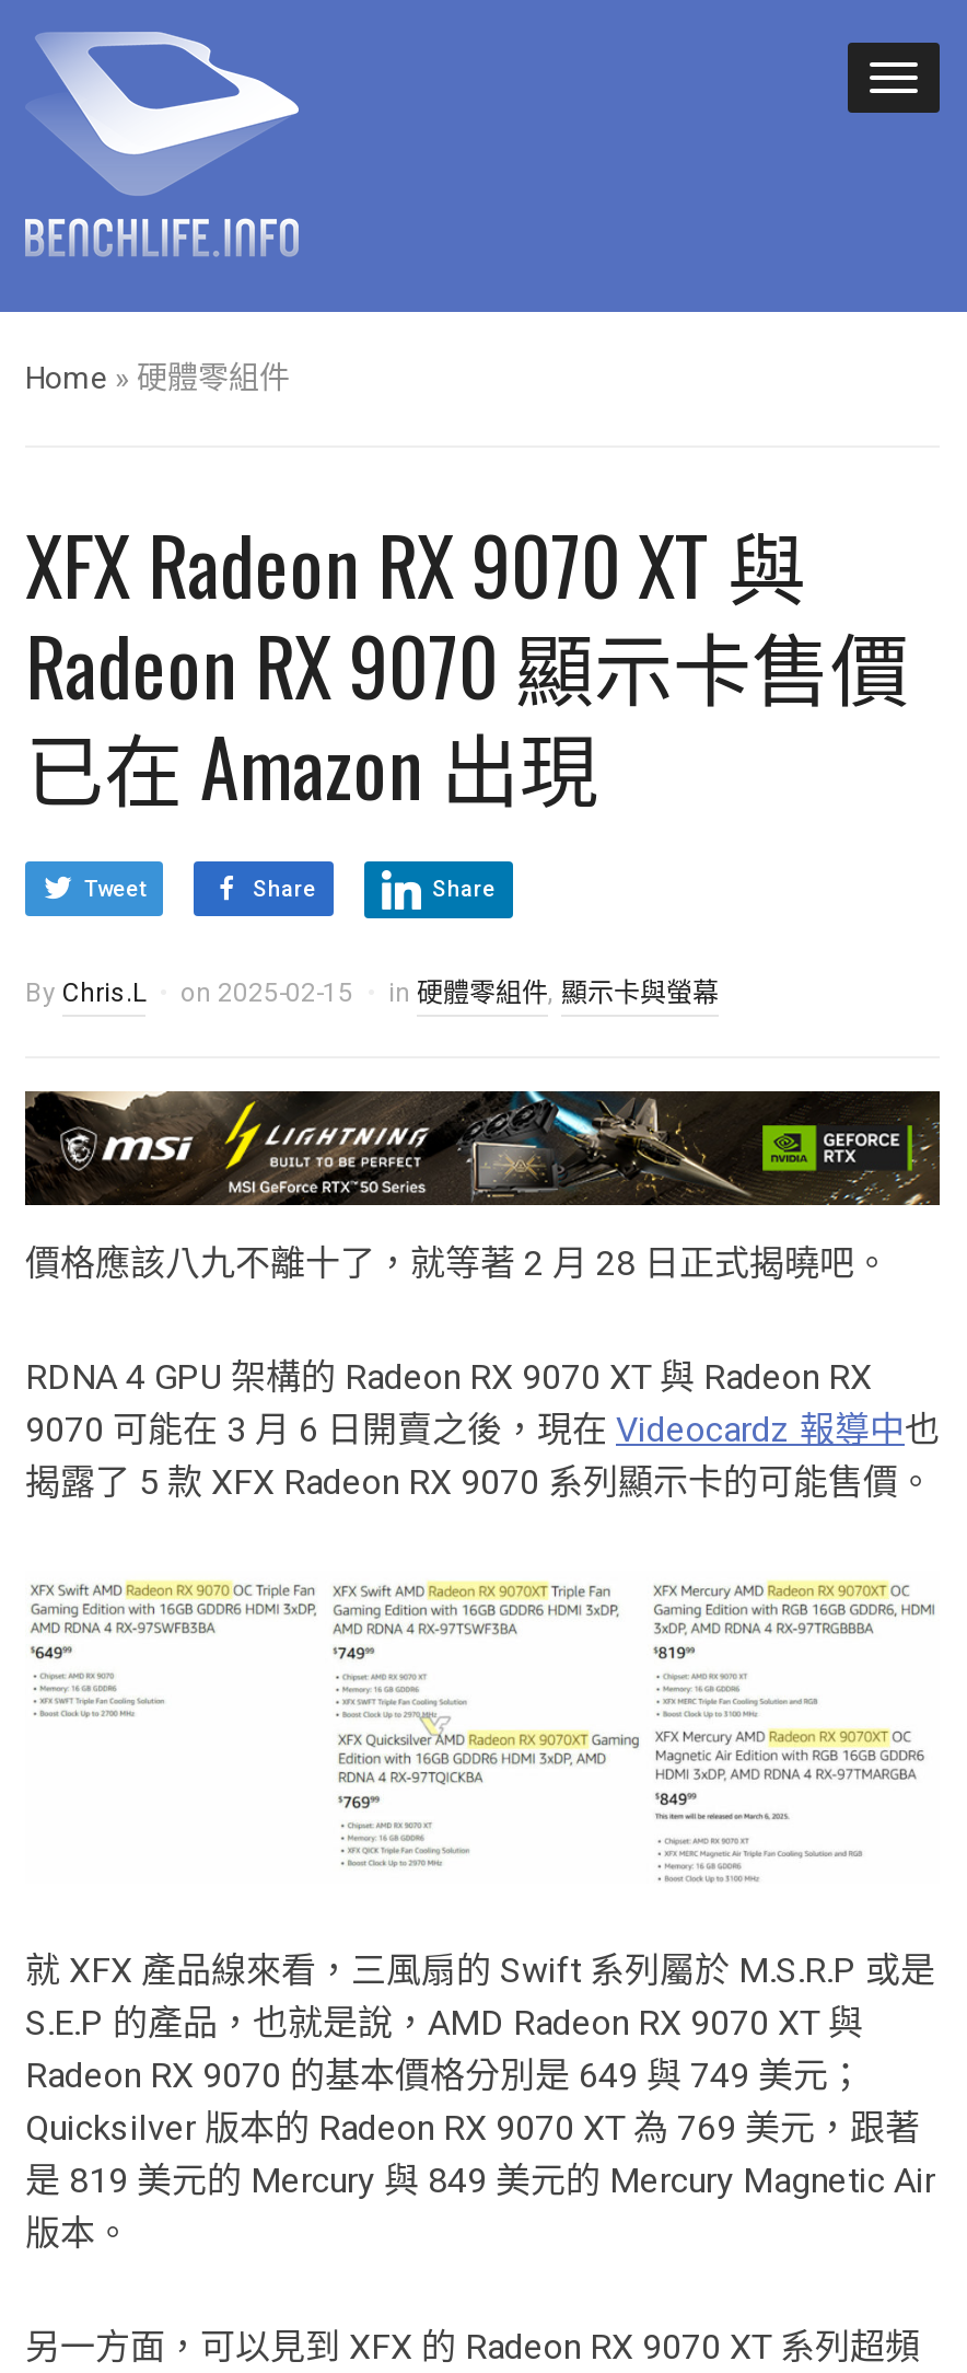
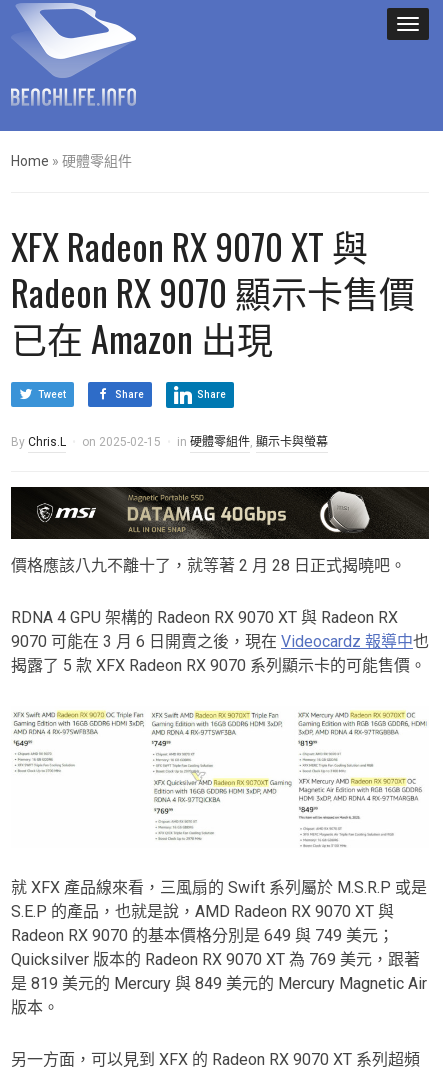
- [image]
+ [image]
